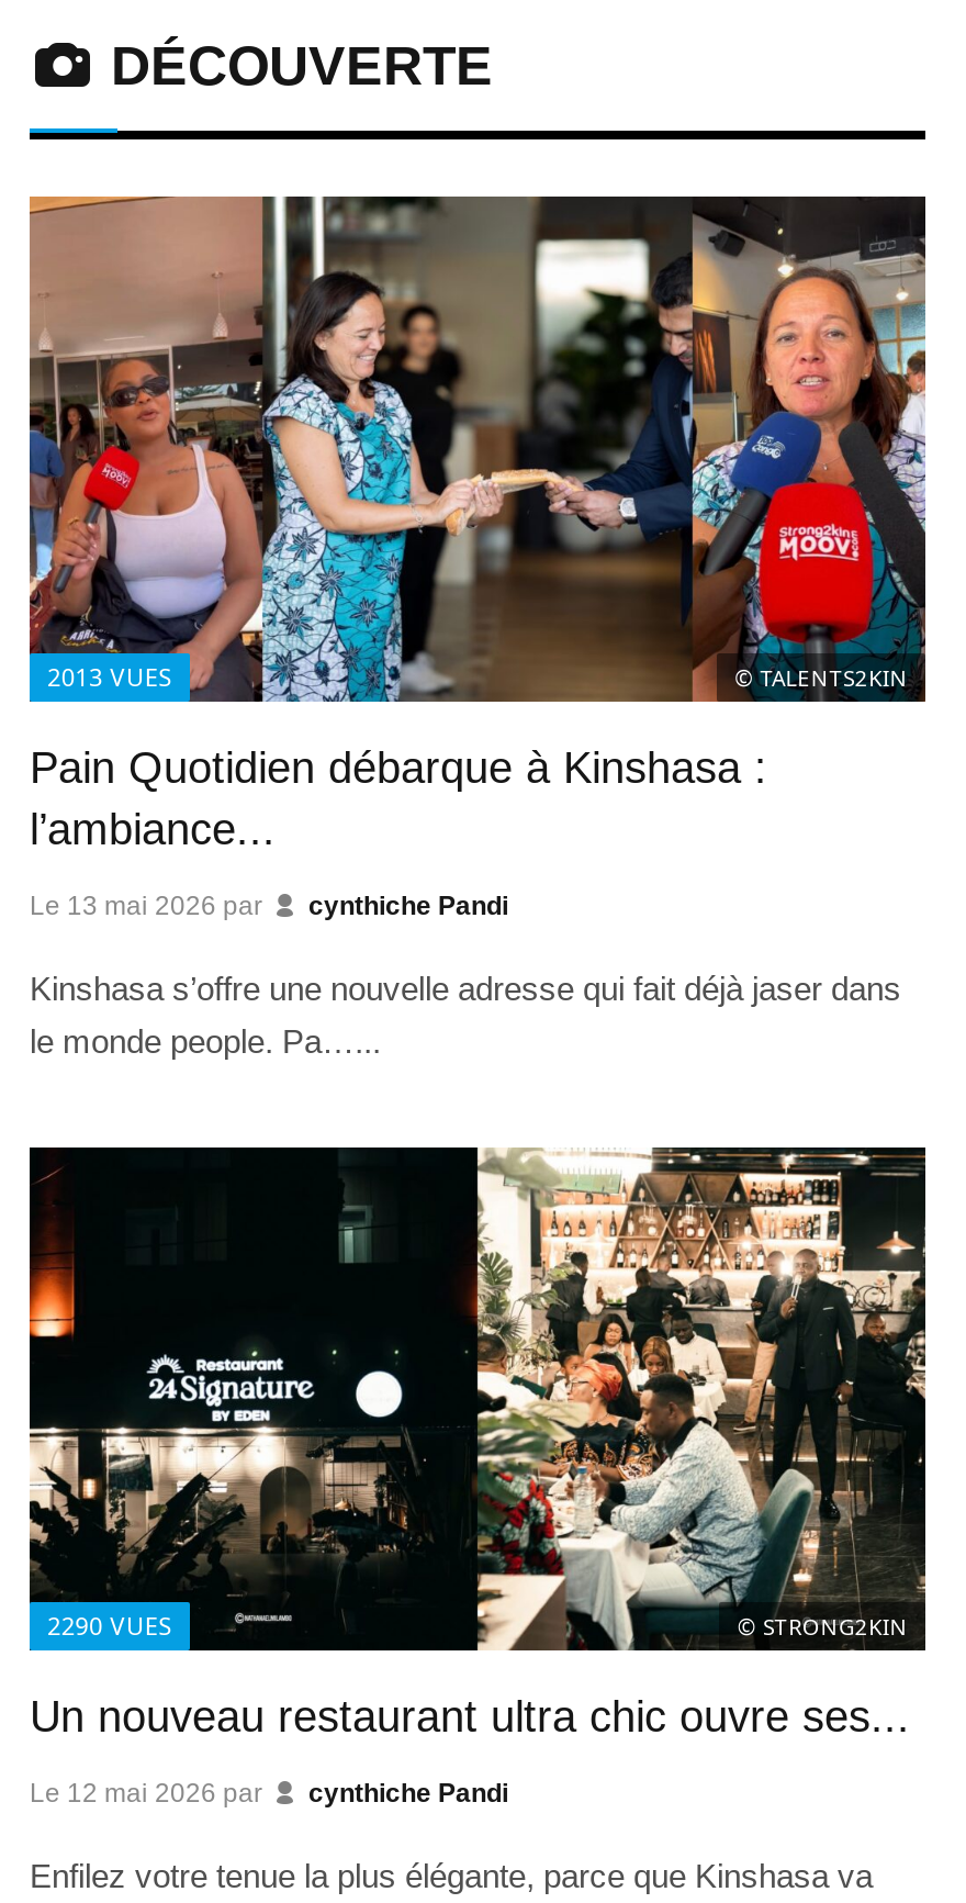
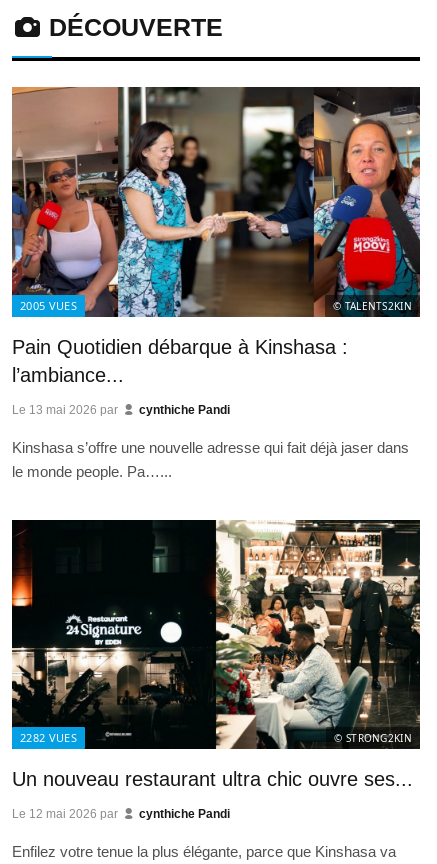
- 2013 VUES
+ 2005 VUES

- 2290 VUES
+ 2282 VUES
